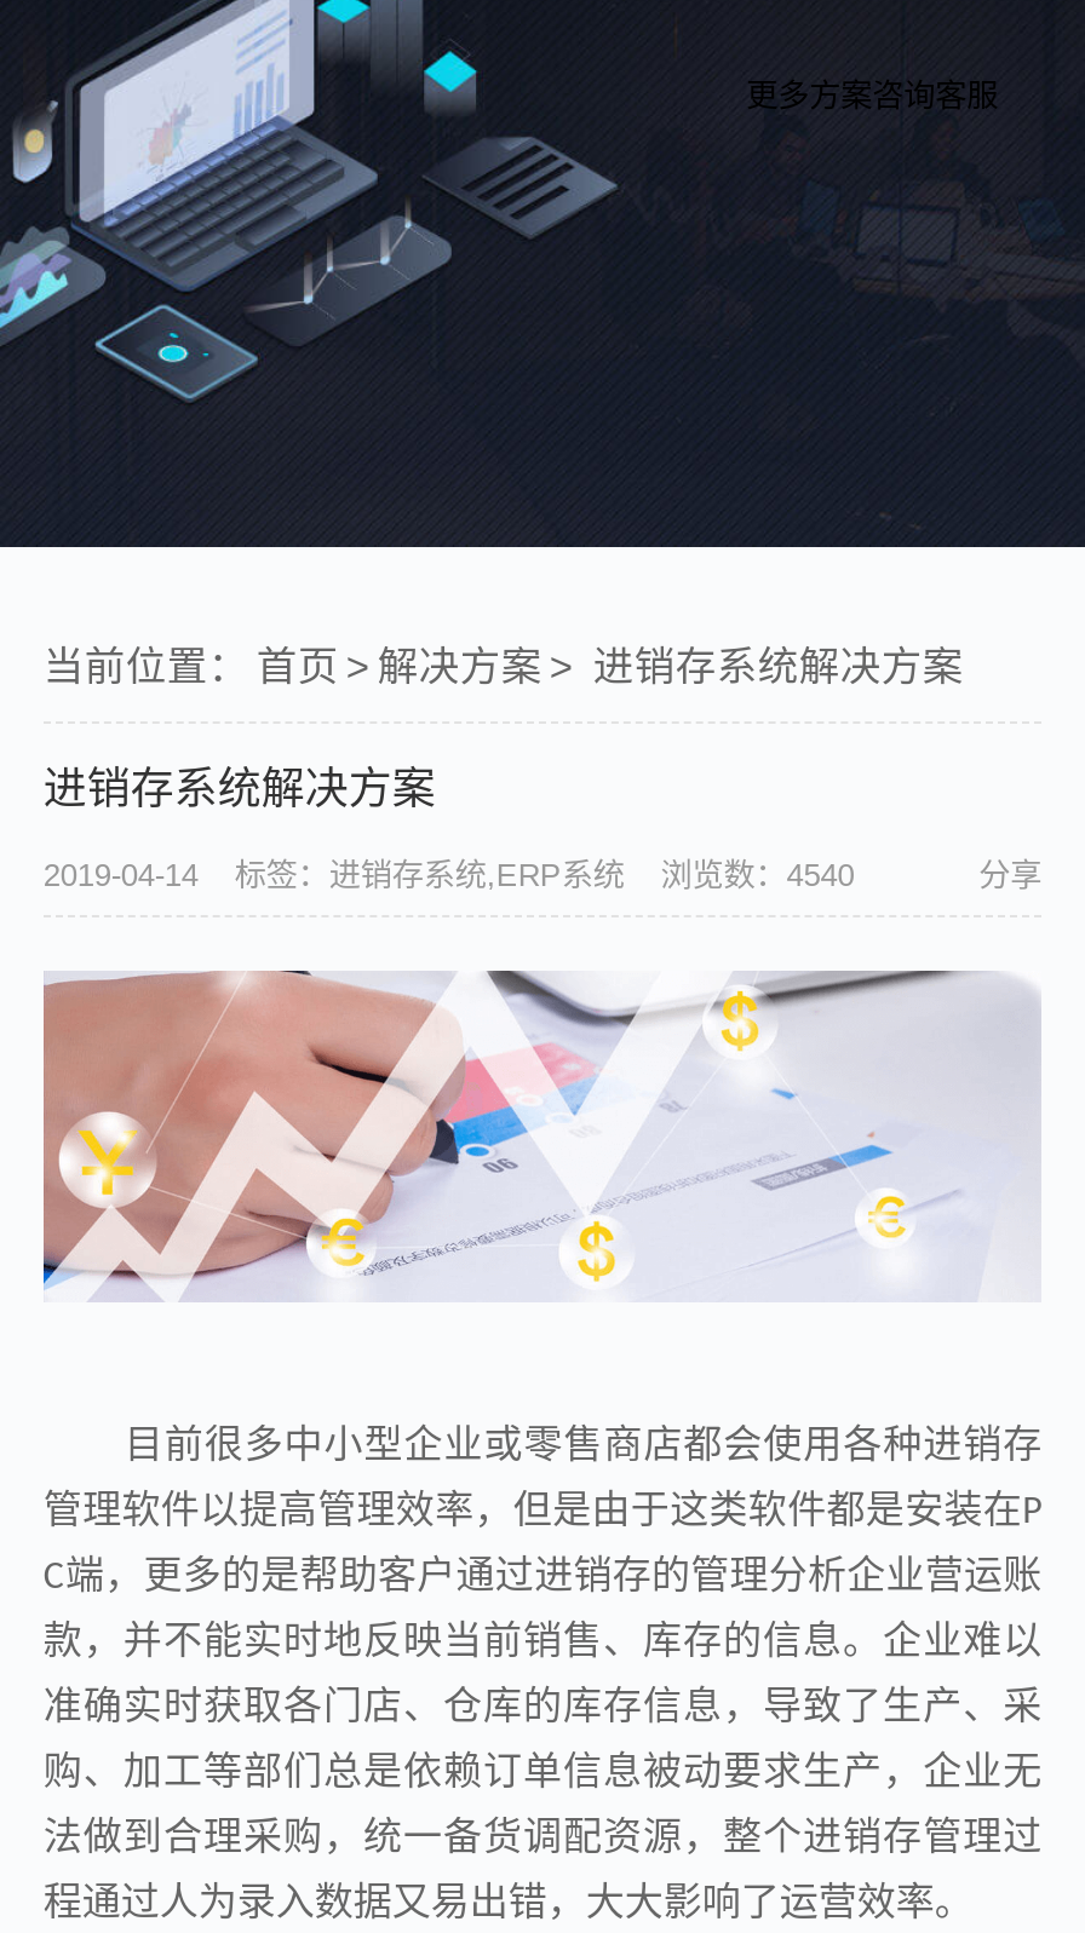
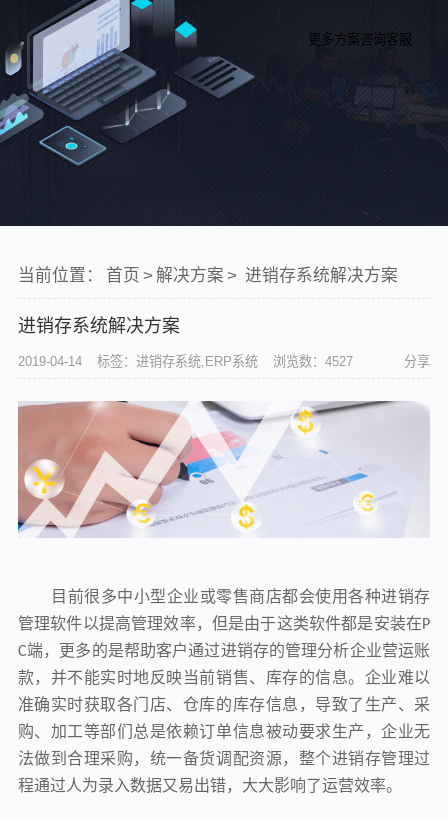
- 2019-04-14 标签：进销存系统,ERP系统 浏览数：4540
+ 2019-04-14 标签：进销存系统,ERP系统 浏览数：4527
